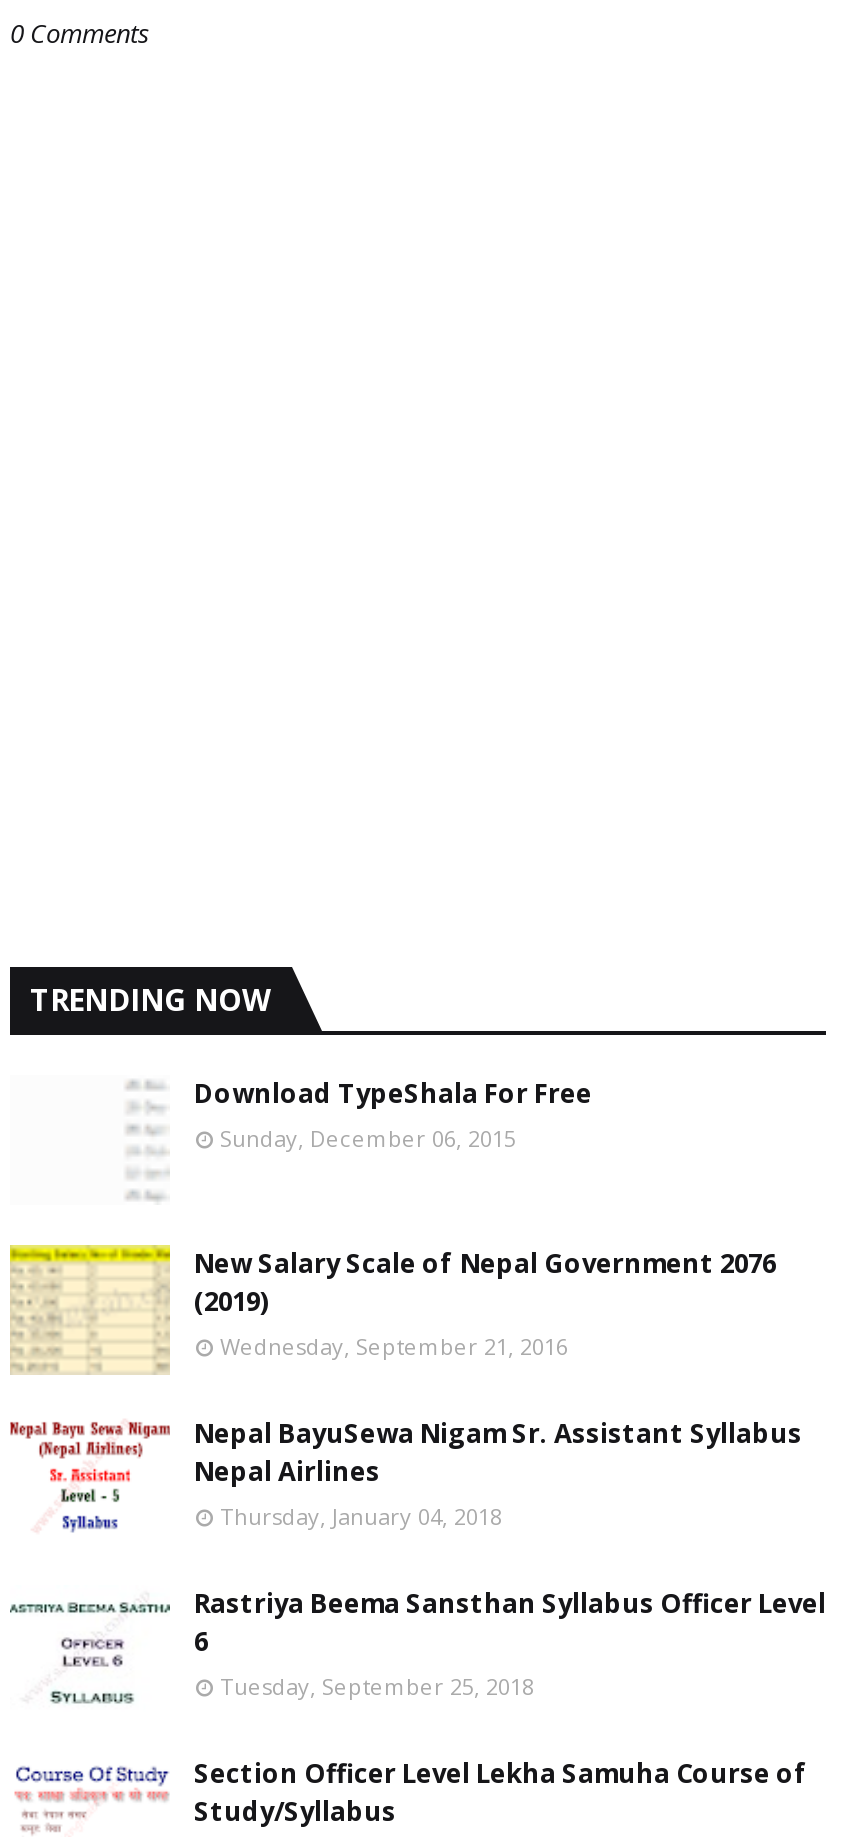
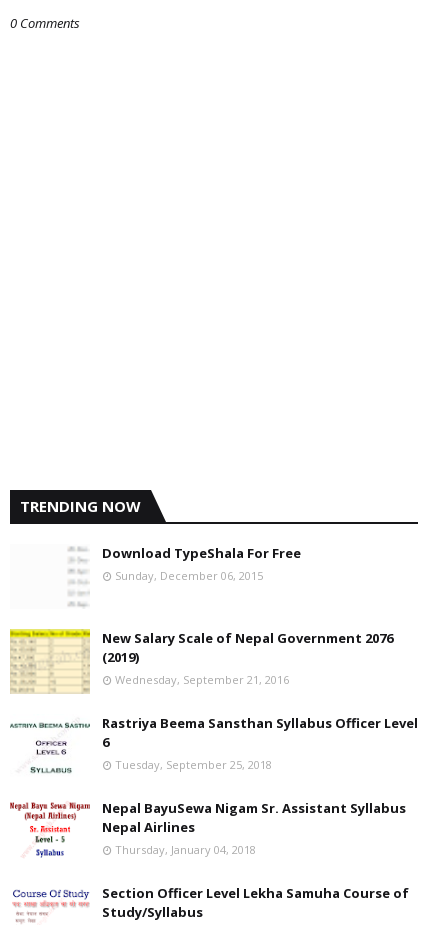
moved down: [image] | Nepal BayuSewa Nigam Sr. Assistant Syllabus | Nepal Airlines | Thursday, January 04, 2018

moved up: [image] | Rastriya Beema Sansthan Syllabus Officer Level | 6 | Tuesday, September 25, 2018
